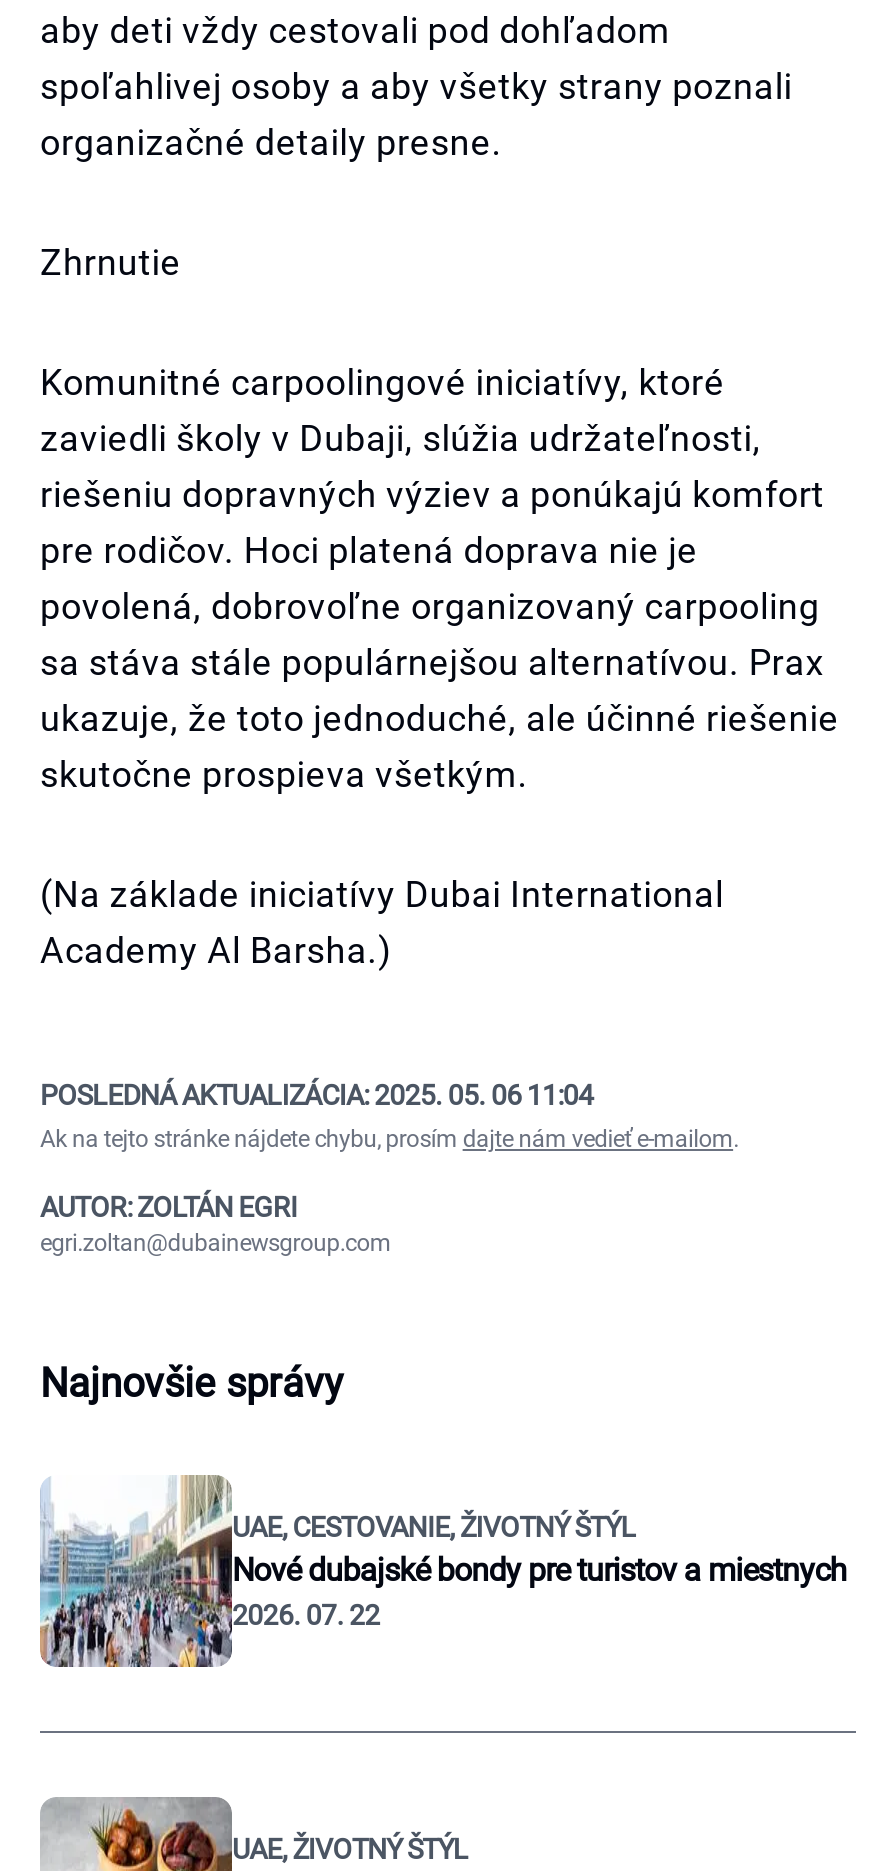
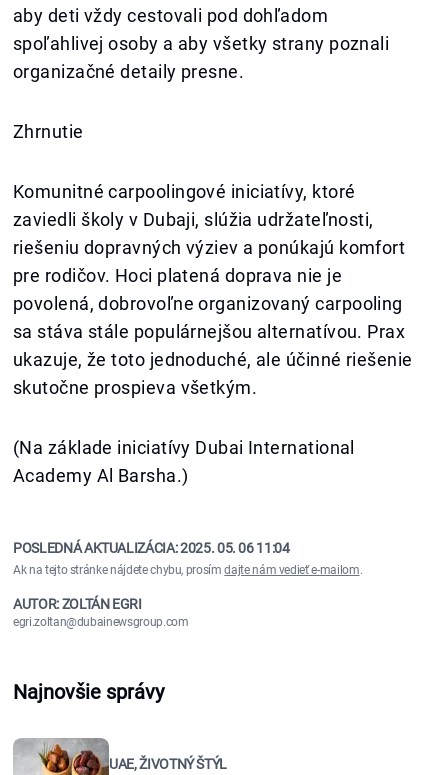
- [image]
- UAE, CESTOVANIE, ŽIVOTNÝ ŠTÝL
- Nové dubajské bondy pre turistov a miestnych
- 2026. 07. 22
